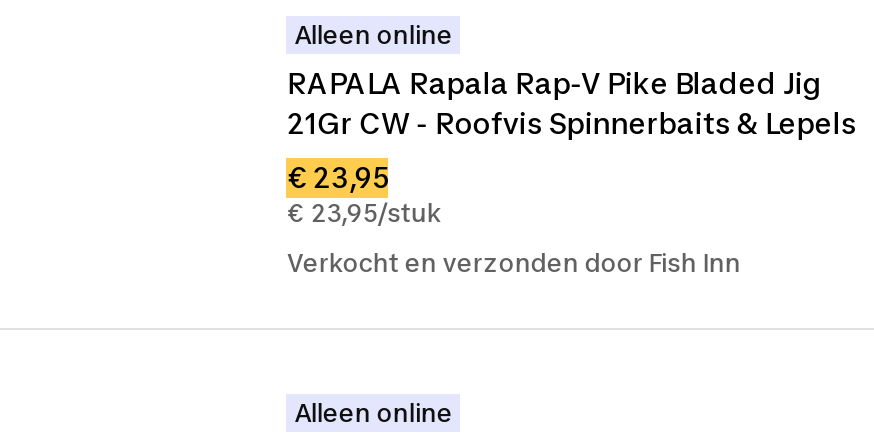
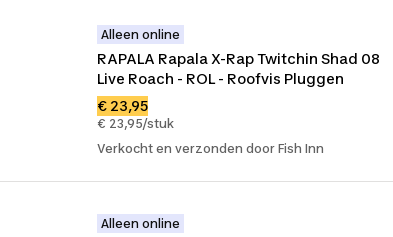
- RAPALA Rapala Rap-V Pike Bladed Jig
- 21Gr CW - Roofvis Spinnerbaits & Lepels
+ RAPALA Rapala X-Rap Twitchin Shad 08
+ Live Roach - ROL - Roofvis Pluggen
